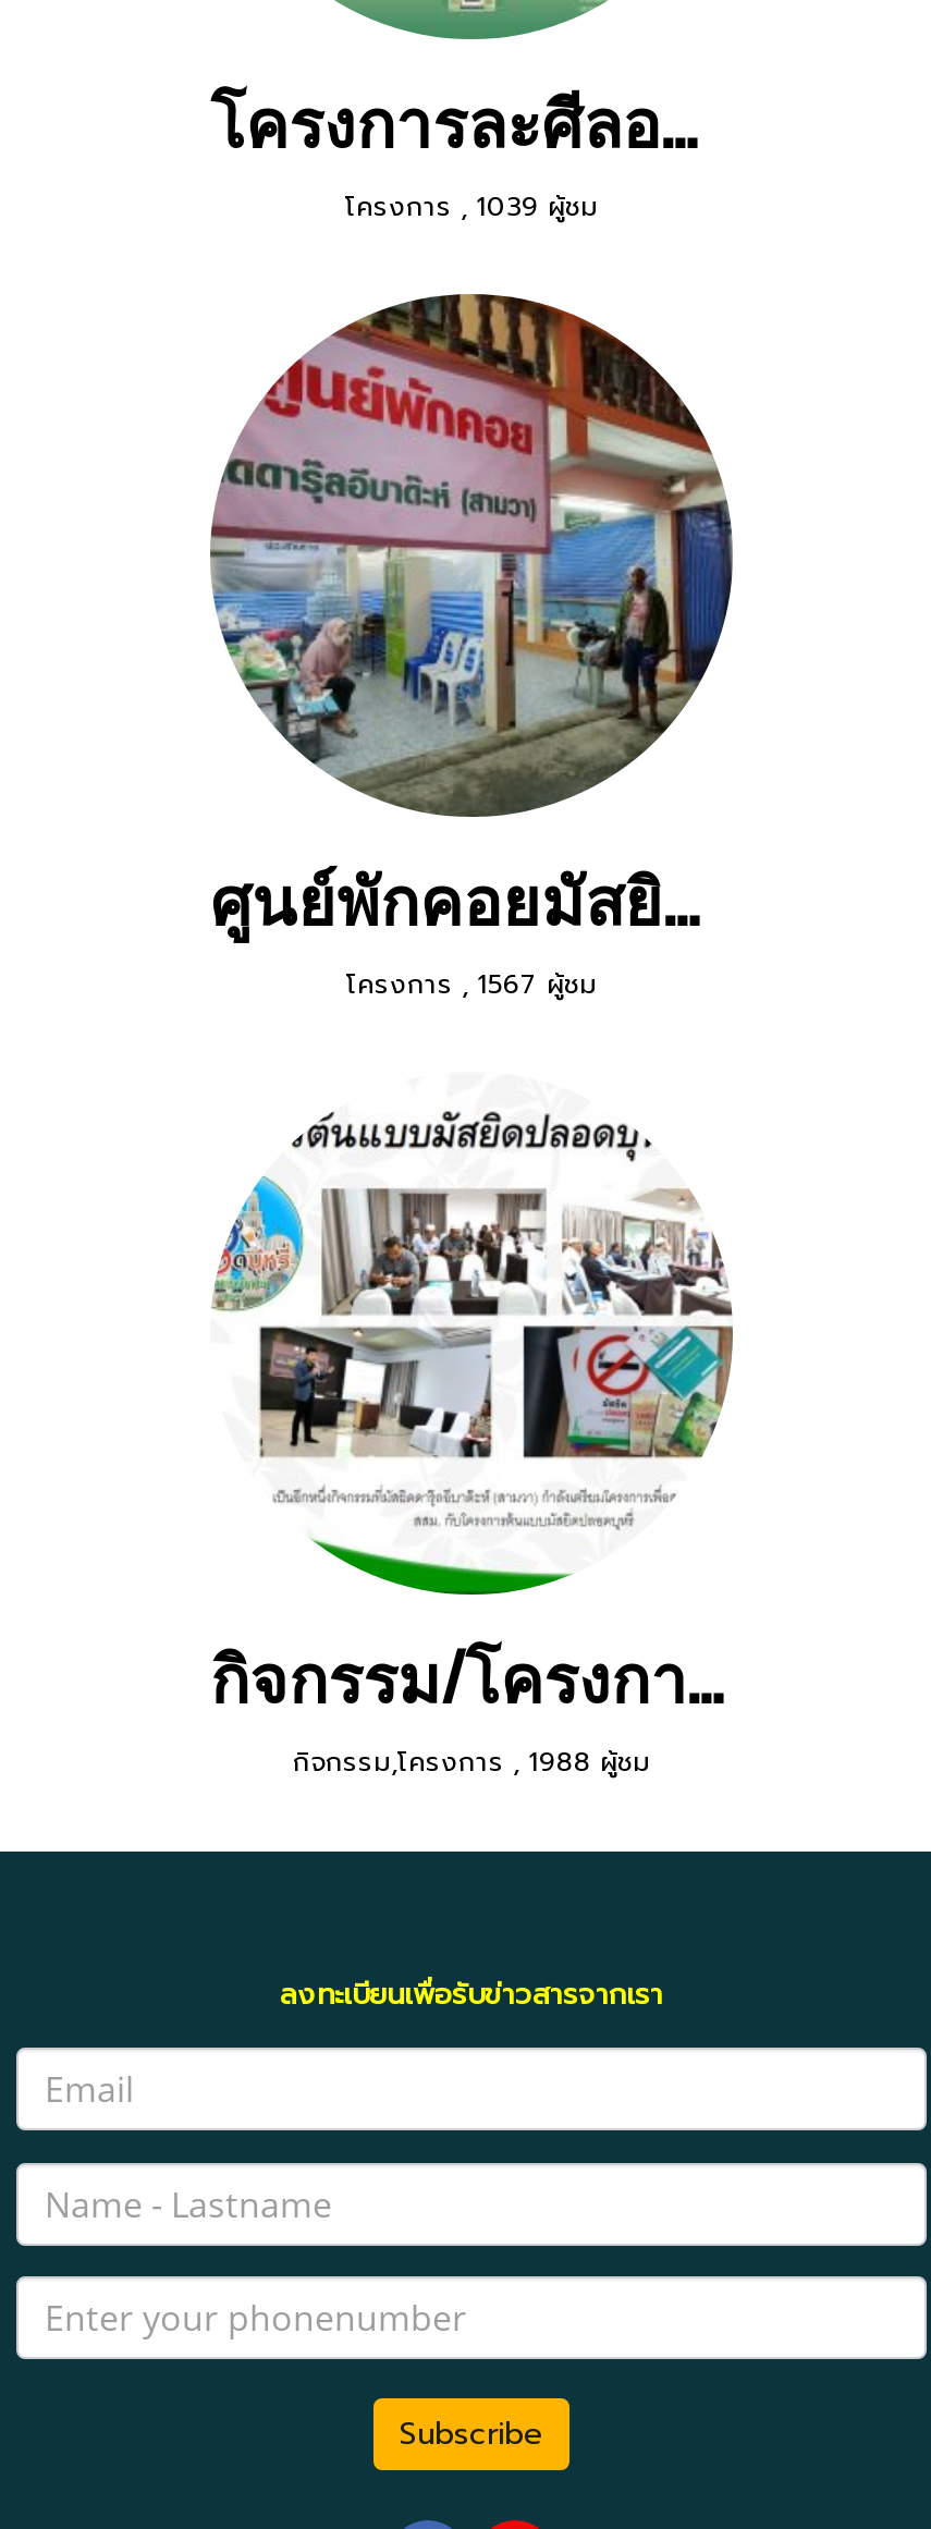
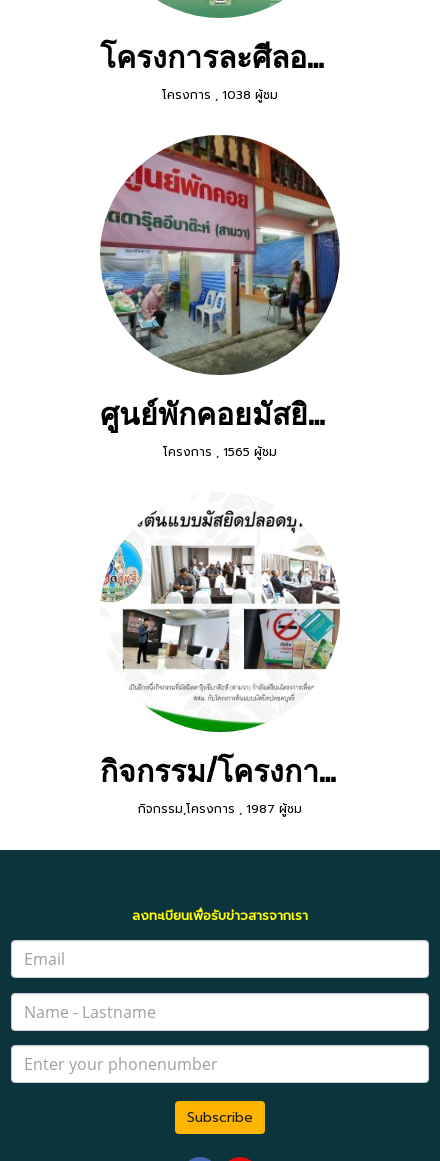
- โครงการ, 1039 ผู้ชม
+ โครงการ, 1038 ผู้ชม

- โครงการ, 1567 ผู้ชม
+ โครงการ, 1565 ผู้ชม

- กิจกรรม,โครงการ, 1988 ผู้ชม
+ กิจกรรม,โครงการ, 1987 ผู้ชม
